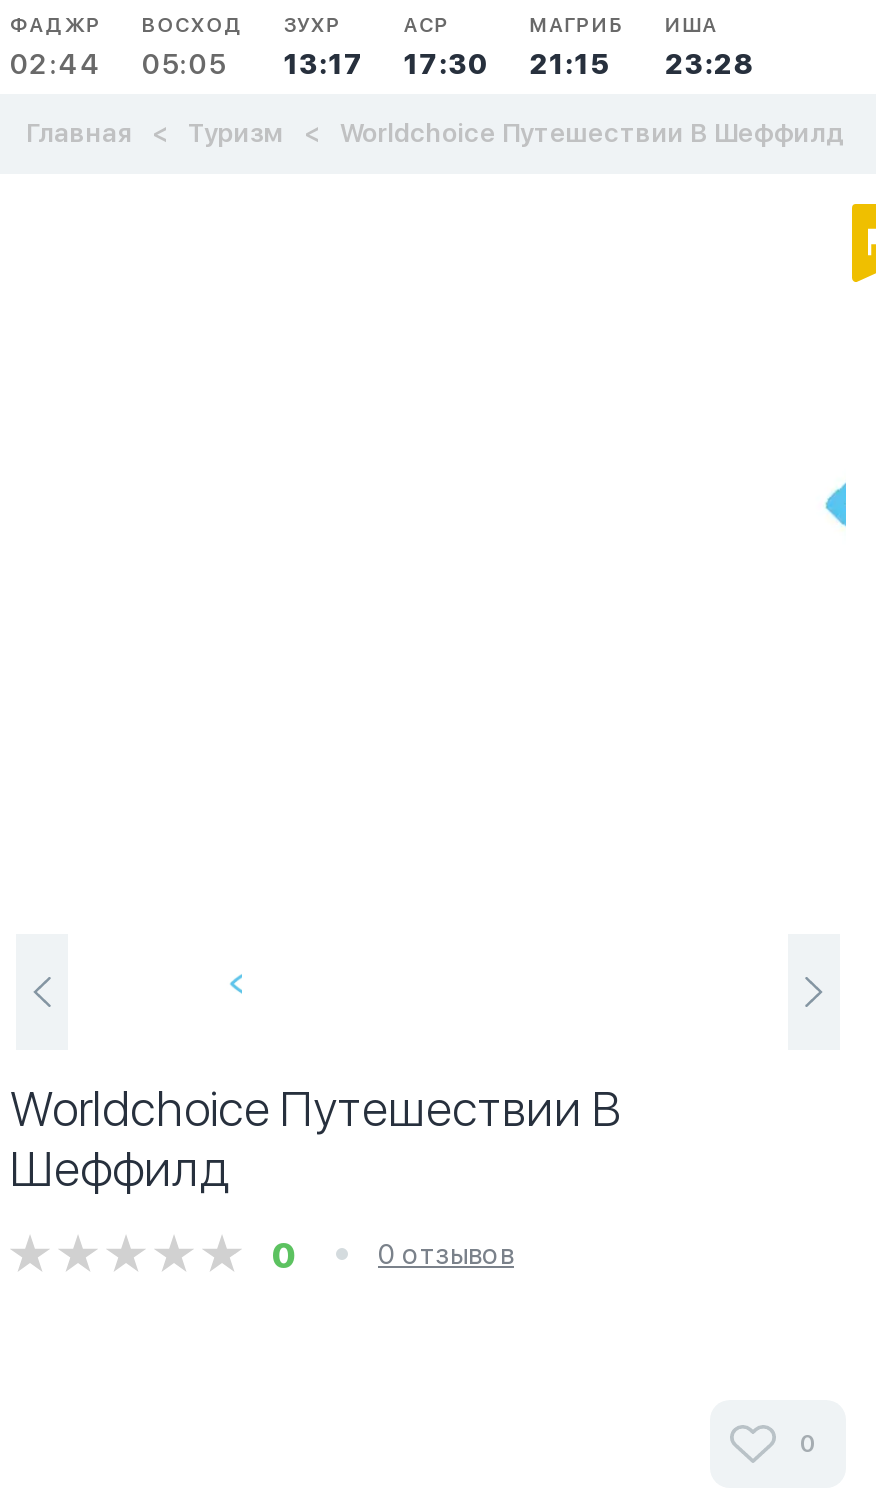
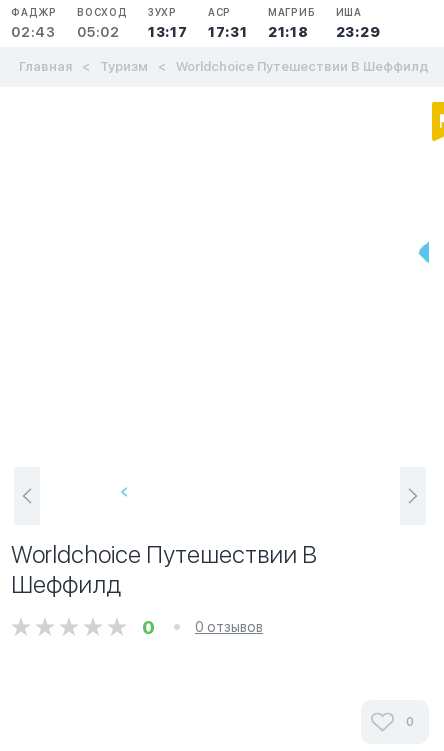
- 02:44
+ 02:43

- 05:05
+ 05:02

- 17:30
+ 17:31

- 21:15
+ 21:18

- 23:28
+ 23:29
